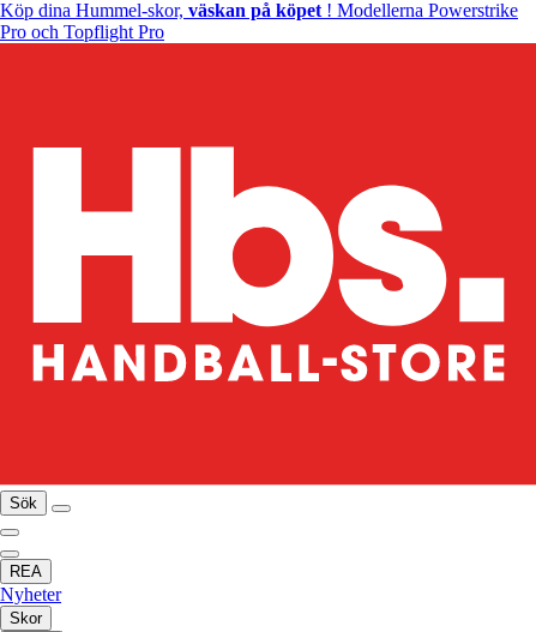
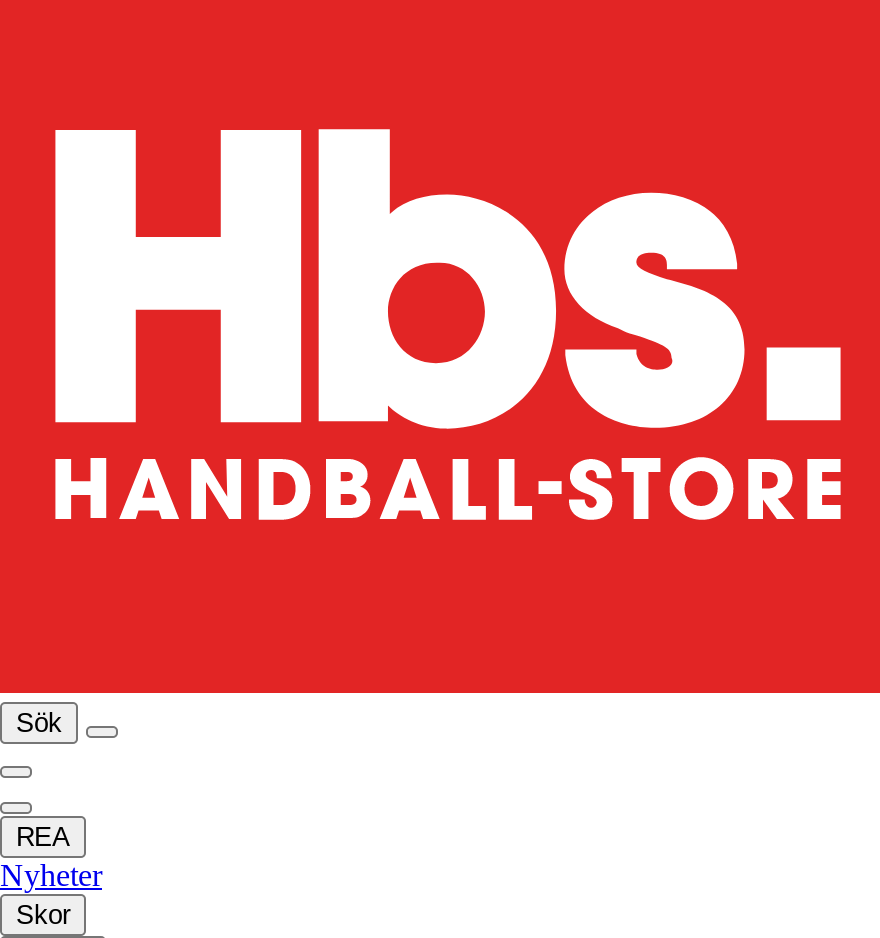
- Köp dina Hummel-skor, väskan på köpet! Modellerna Powerstrike
- Pro och Topflight Pro
